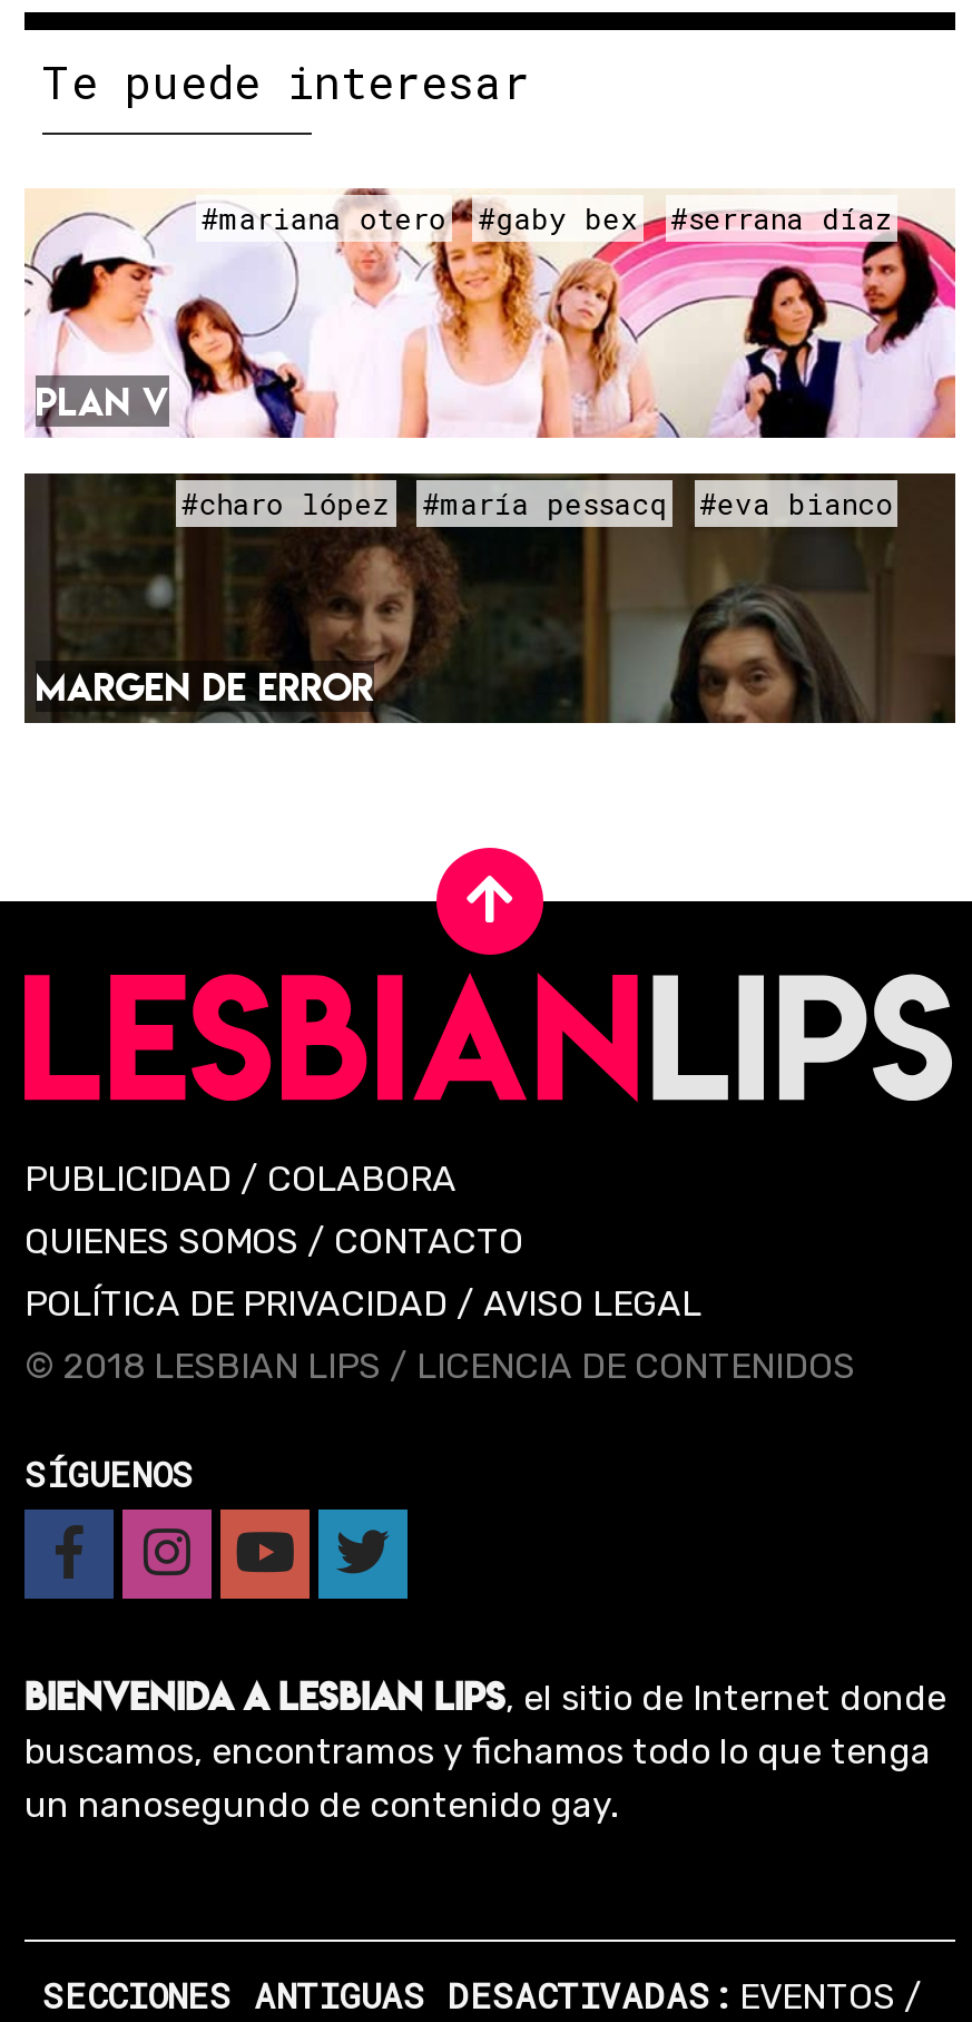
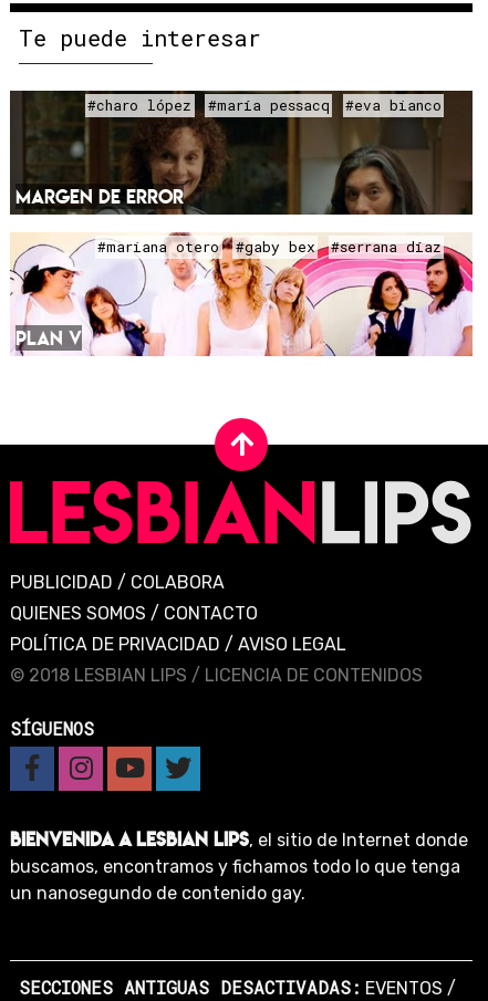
moved down: [image] | #mariana otero | #gaby bex | #serrana díaz

moved down: PLAN V

moved up: [image] | #charo lópez | #maría pessacq | #eva bianco | MARGEN DE ERROR
